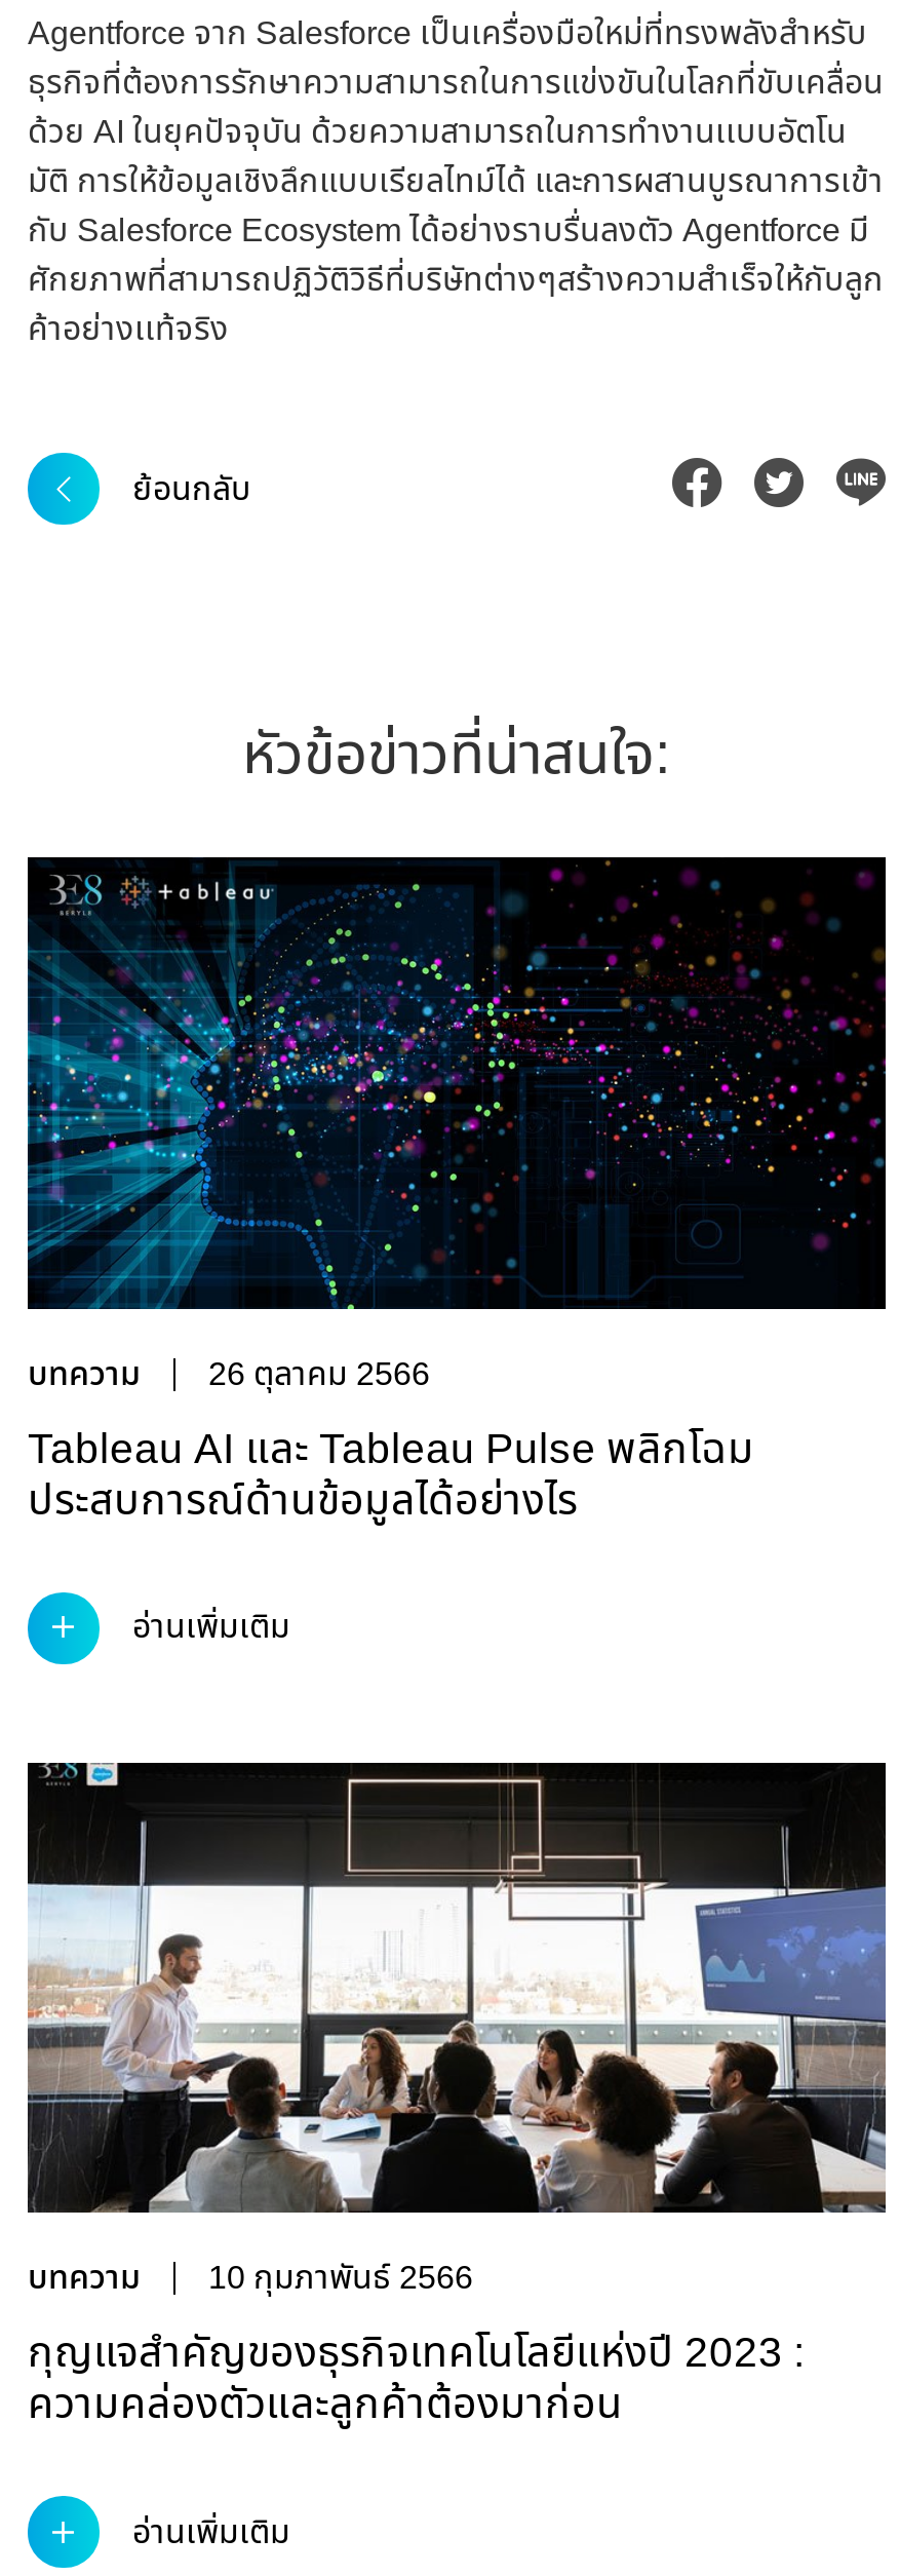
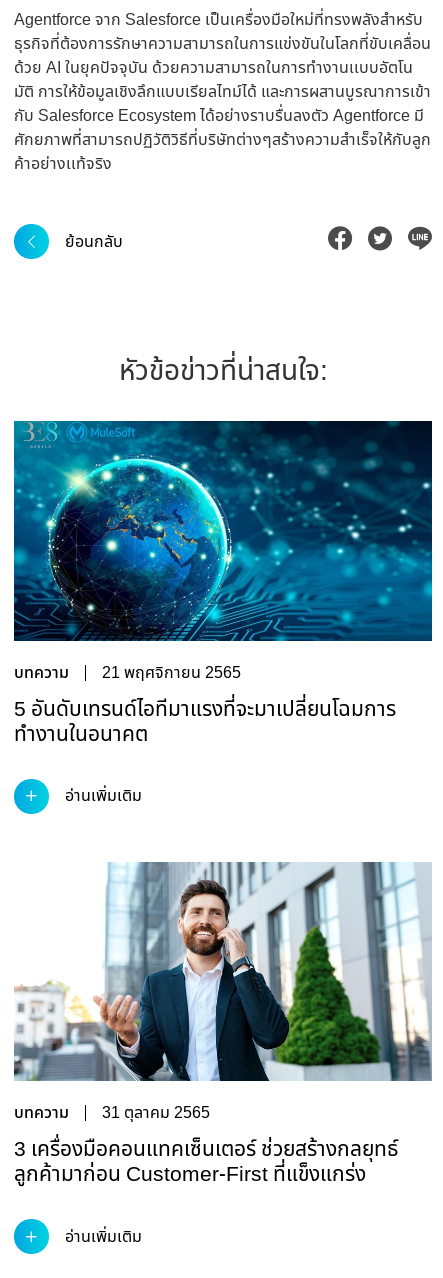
- [image]
- 26 ตุลาคม 2566
- Tableau AI และ Tableau Pulse พลิกโฉม
- ประสบการณ์ด้านข้อมูลได้อย่างไร
+ [image]
+ 21 พฤศจิกายน 2565
+ 5 อันดับเทรนด์ไอทีมาแรงที่จะมาเปลี่ยนโฉมการ
+ ทำงานในอนาคต

- [image]
- 10 กุมภาพันธ์ 2566
- กุญแจสำคัญของธุรกิจเทคโนโลยีแห่งปี 2023 :
- ความคล่องตัวและลูกค้าต้องมาก่อน
+ [image]
+ 31 ตุลาคม 2565
+ 3 เครื่องมือคอนแทคเซ็นเตอร์ ช่วยสร้างกลยุทธ์
+ ลูกค้ามาก่อน Customer-First ที่แข็งแกร่ง
